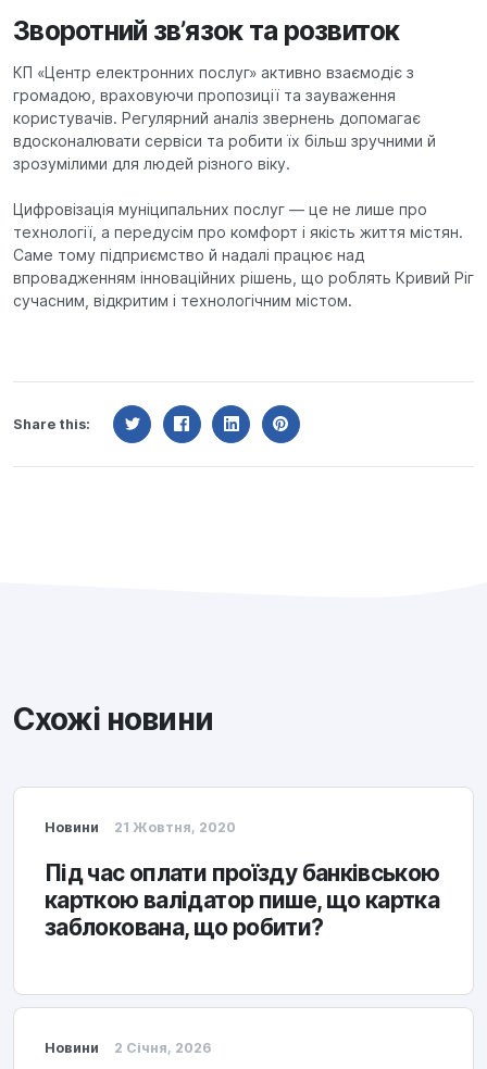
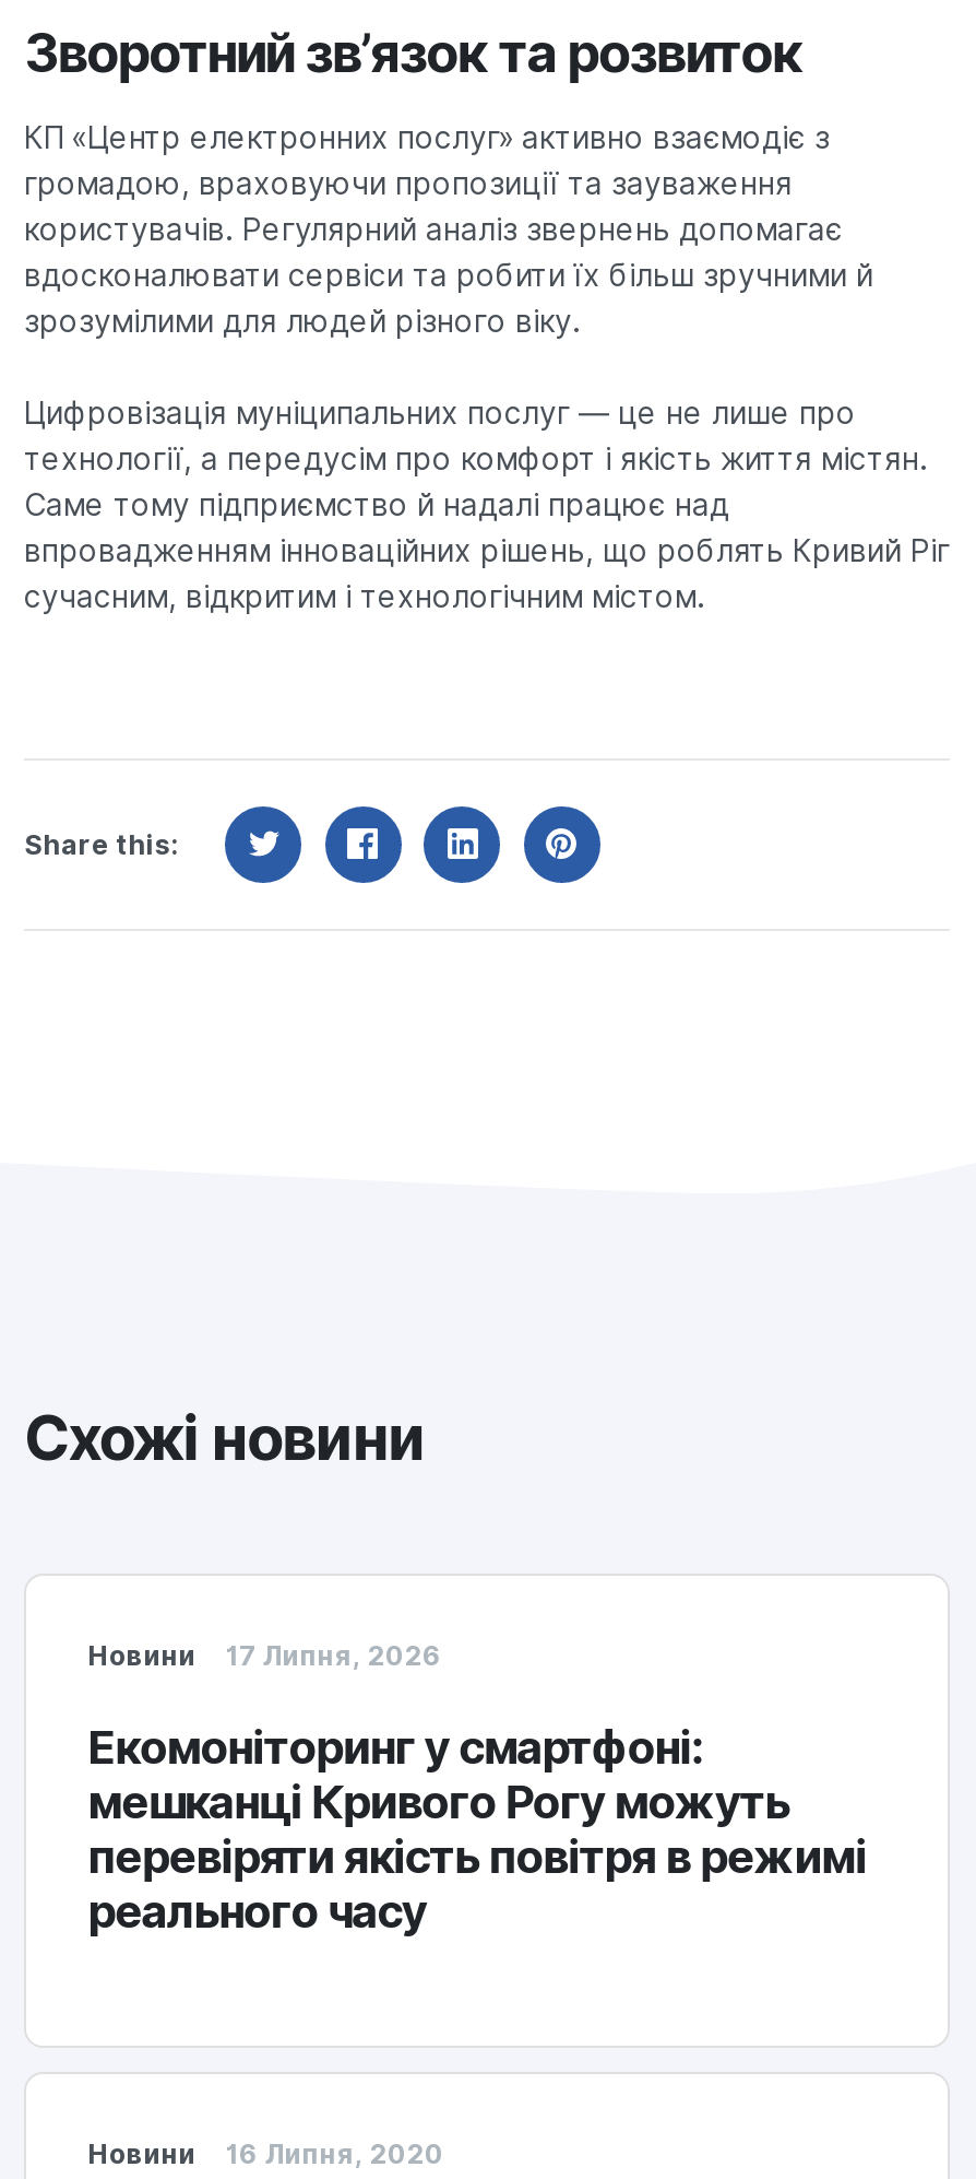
- Новини 21 Жовтня, 2020
+ Новини 17 Липня, 2026

- Під час оплати проїзду банківською
- карткою валідатор пише, що картка
- заблокована, що робити?
+ Екомоніторинг у смартфоні:
+ мешканці Кривого Рогу можуть
+ перевіряти якість повітря в режимі
+ реального часу

- Новини 2 Січня, 2026
+ Новини 16 Липня, 2020
